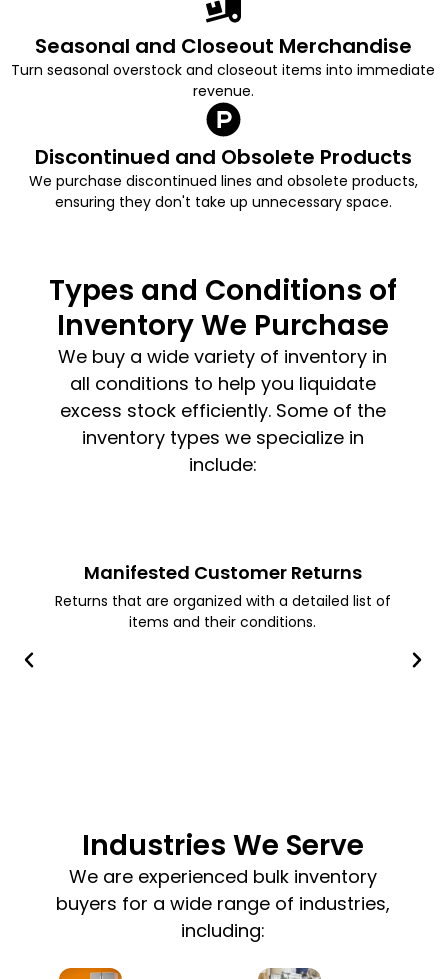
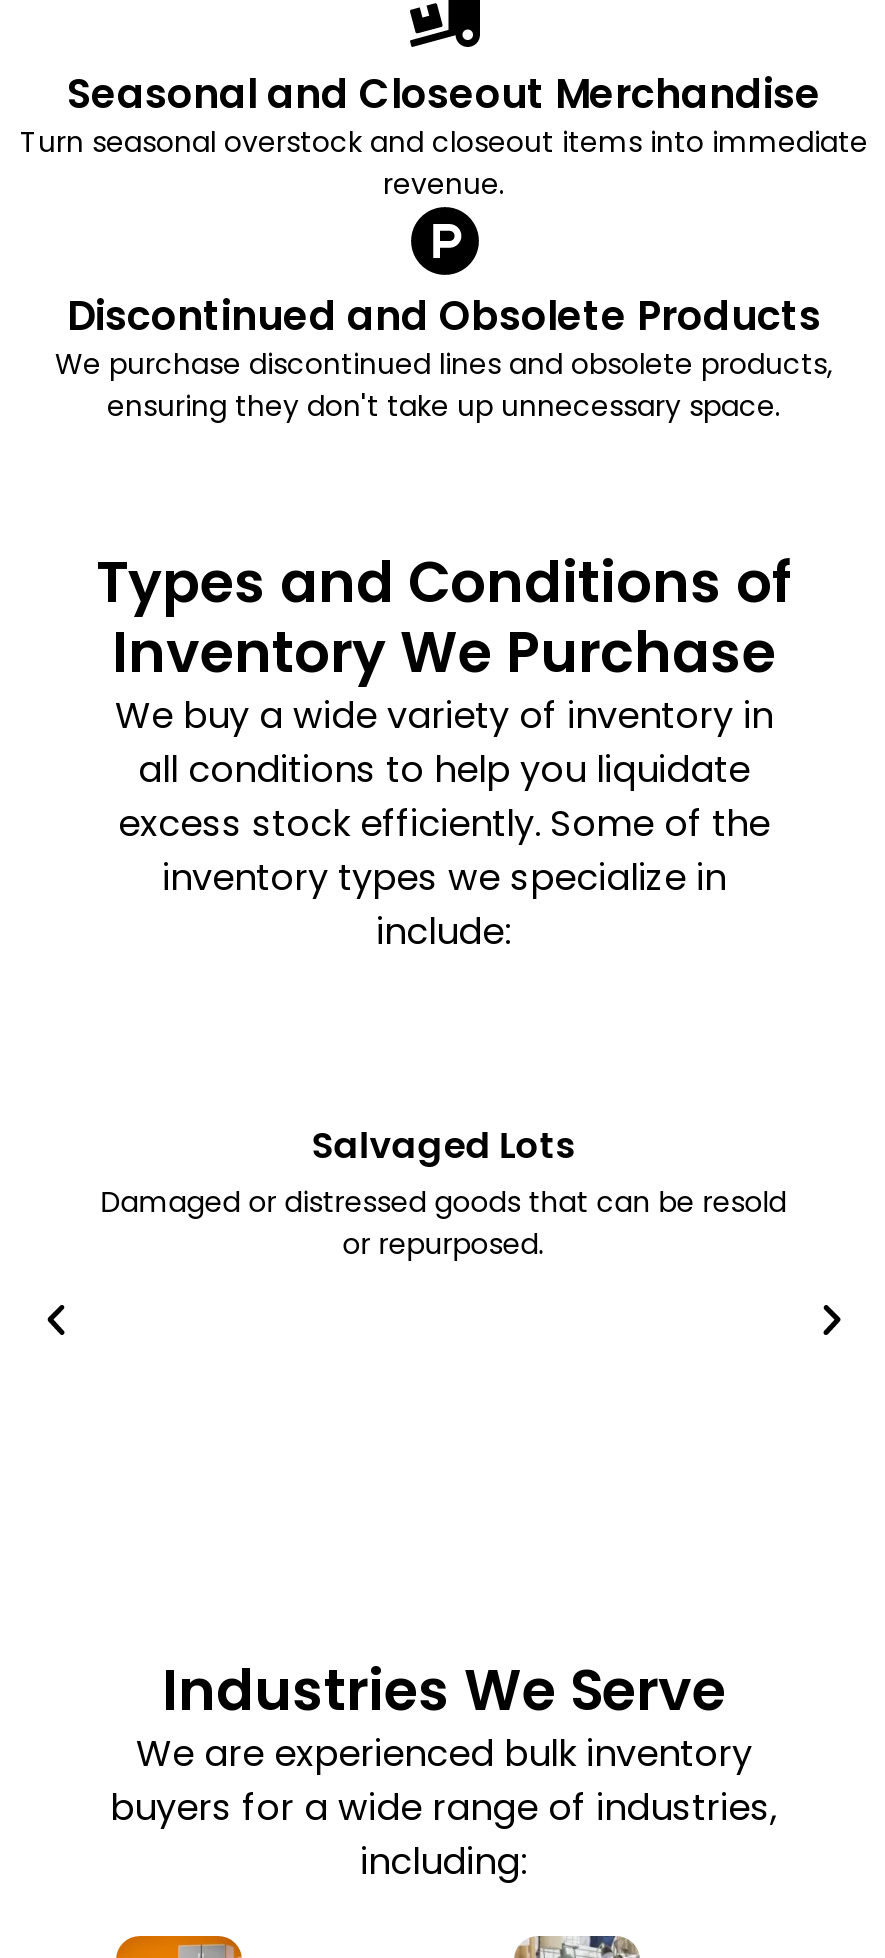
- Manifested Customer Returns
- Returns that are organized with a detailed list of
- items and their conditions.
+ Salvaged Lots
+ Damaged or distressed goods that can be resold
+ or repurposed.
